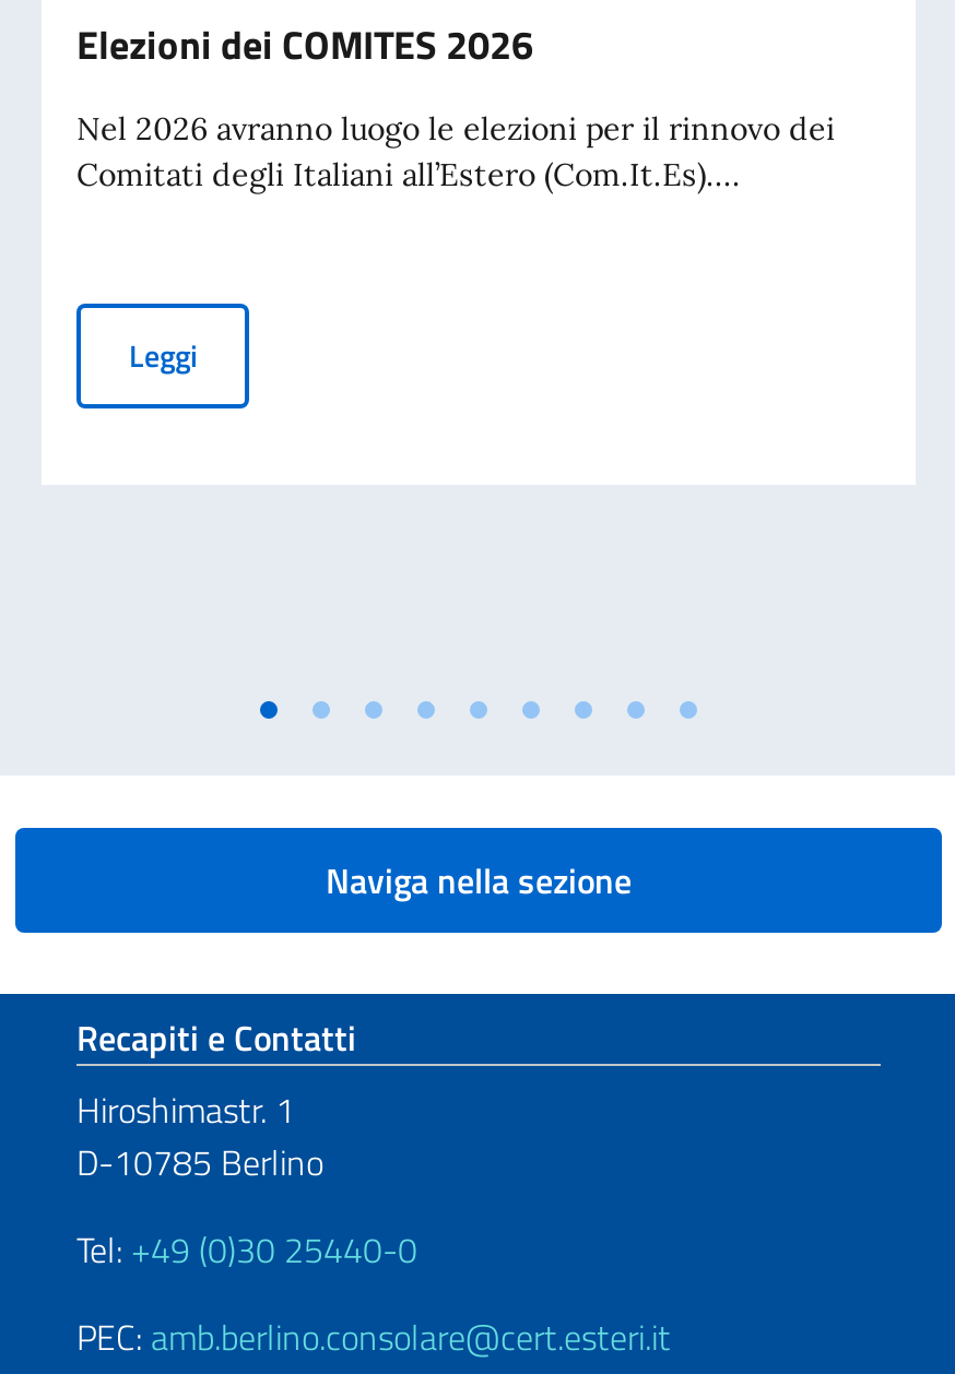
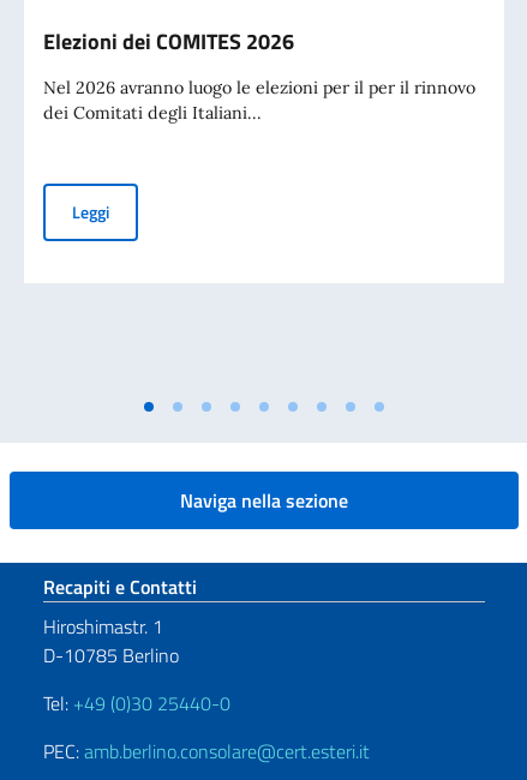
- Nel 2026 avranno luogo le elezioni per il rinnovo dei
- Comitati degli Italiani all’Estero (Com.It.Es)....
+ Nel 2026 avranno luogo le elezioni per il per il rinnovo
+ dei Comitati degli Italiani...
